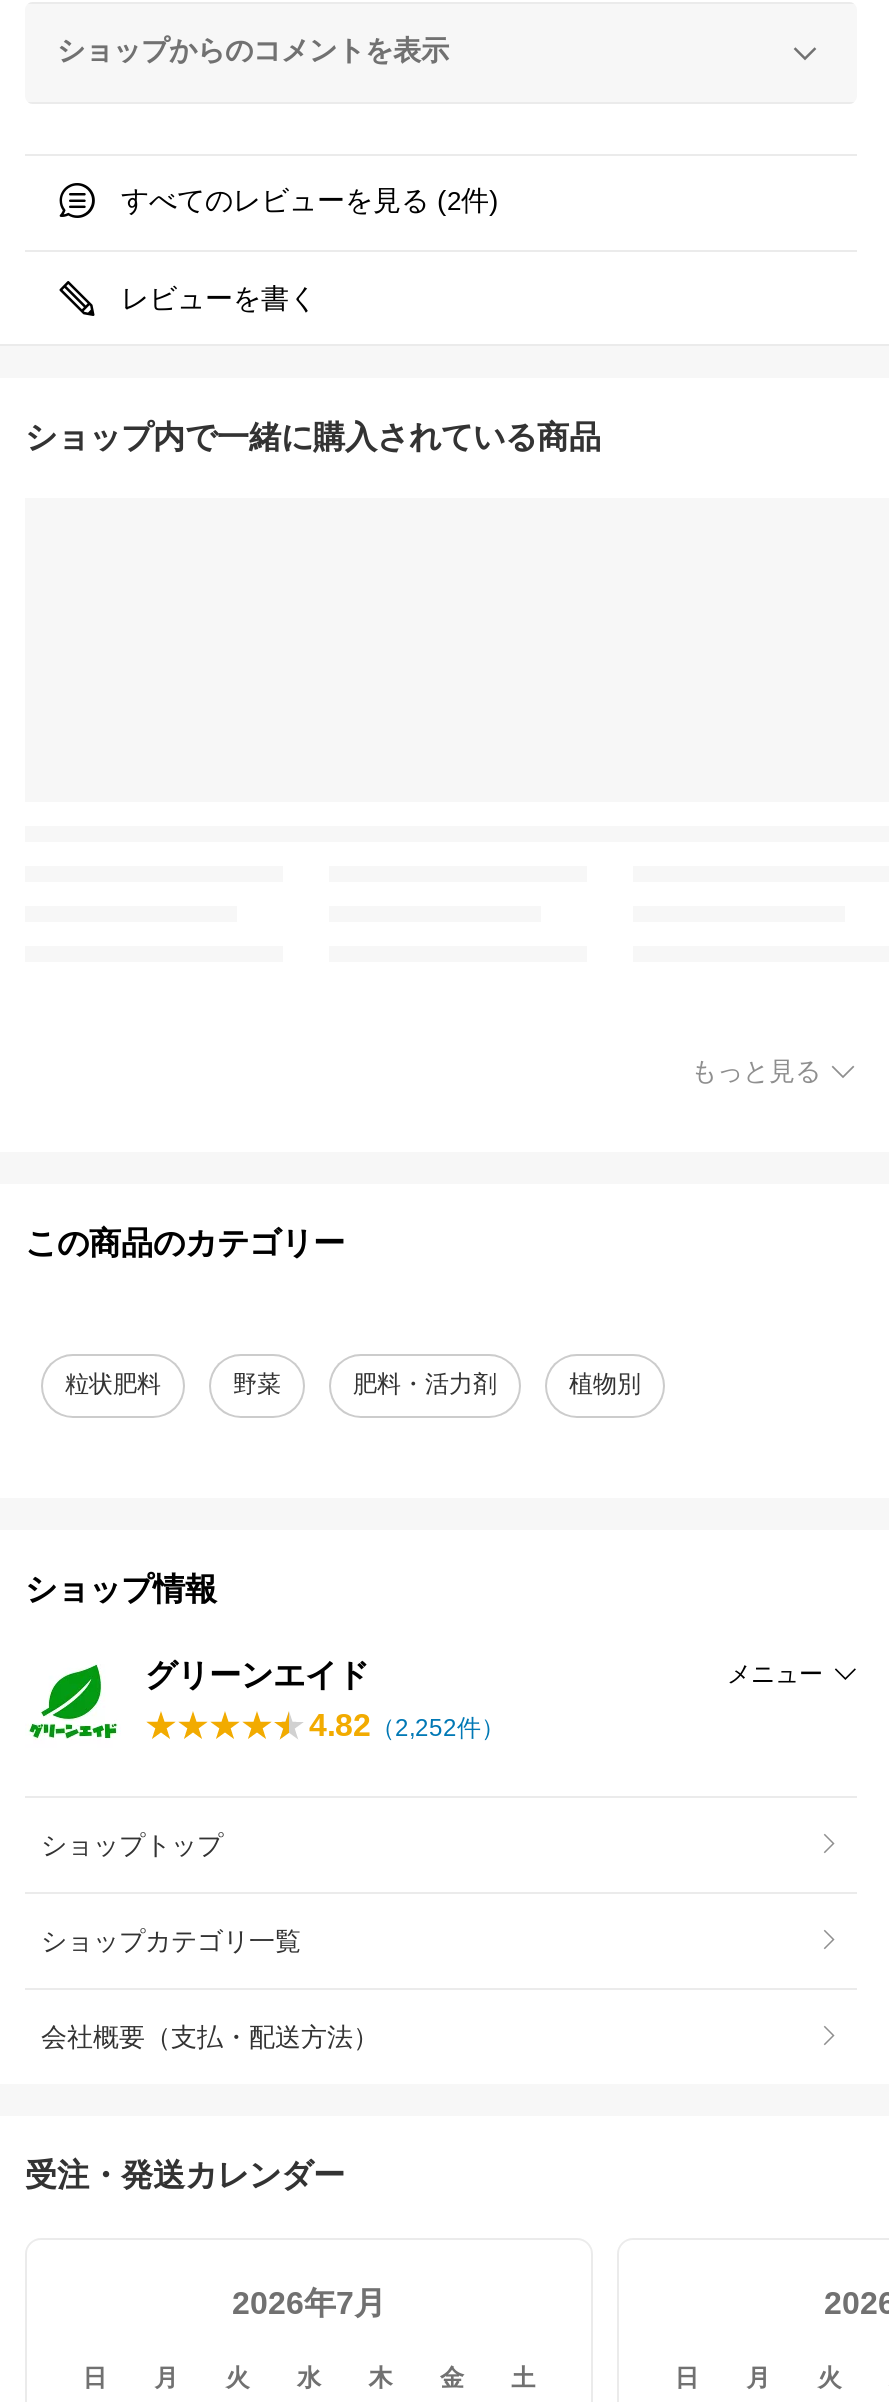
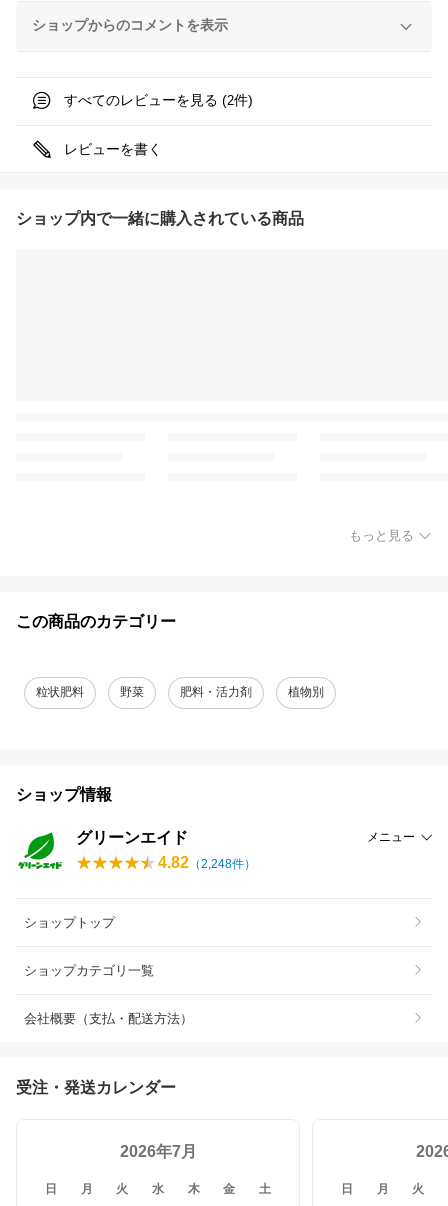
- 4.82（2,252件）
+ 4.82（2,248件）
